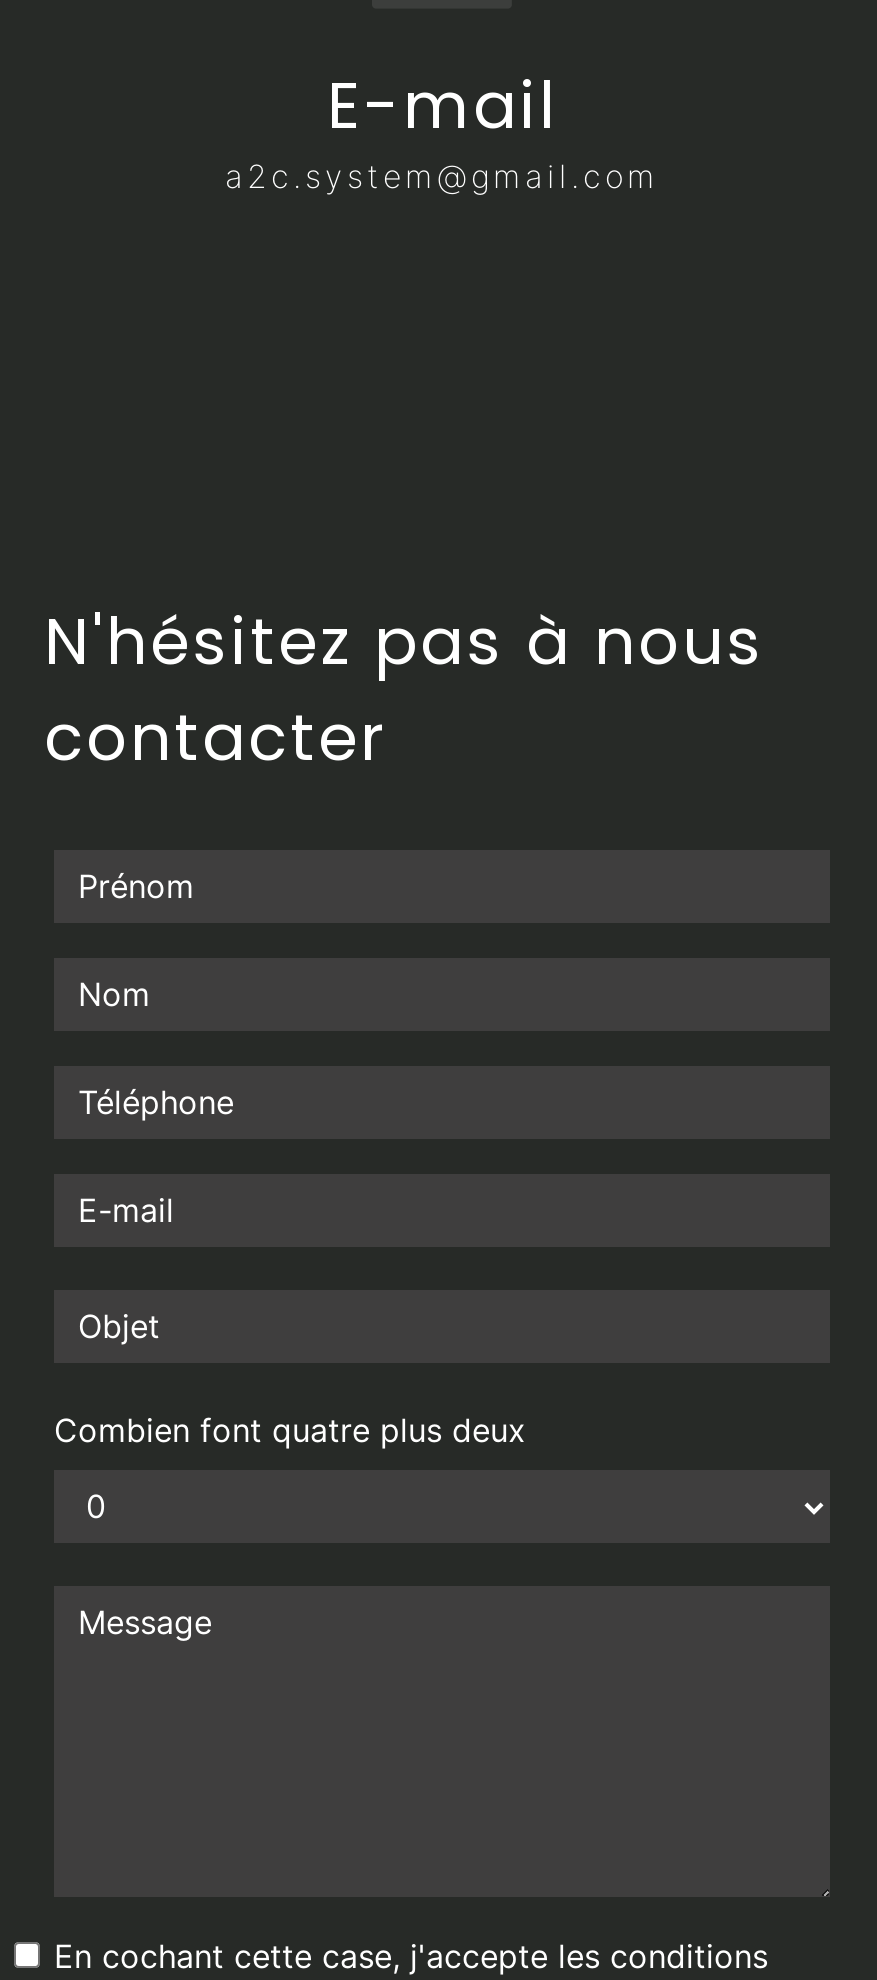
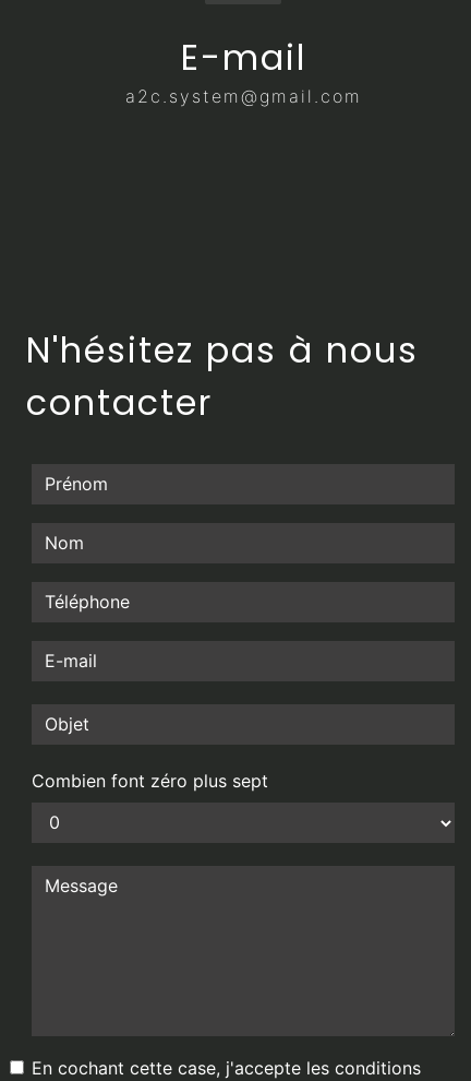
- Combien font quatre plus deux
+ Combien font zéro plus sept
